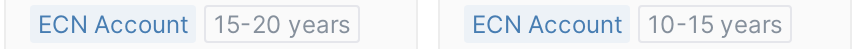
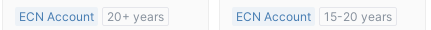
- ECN Account 15-20 years
+ ECN Account 20+ years

- ECN Account 10-15 years
+ ECN Account 15-20 years
